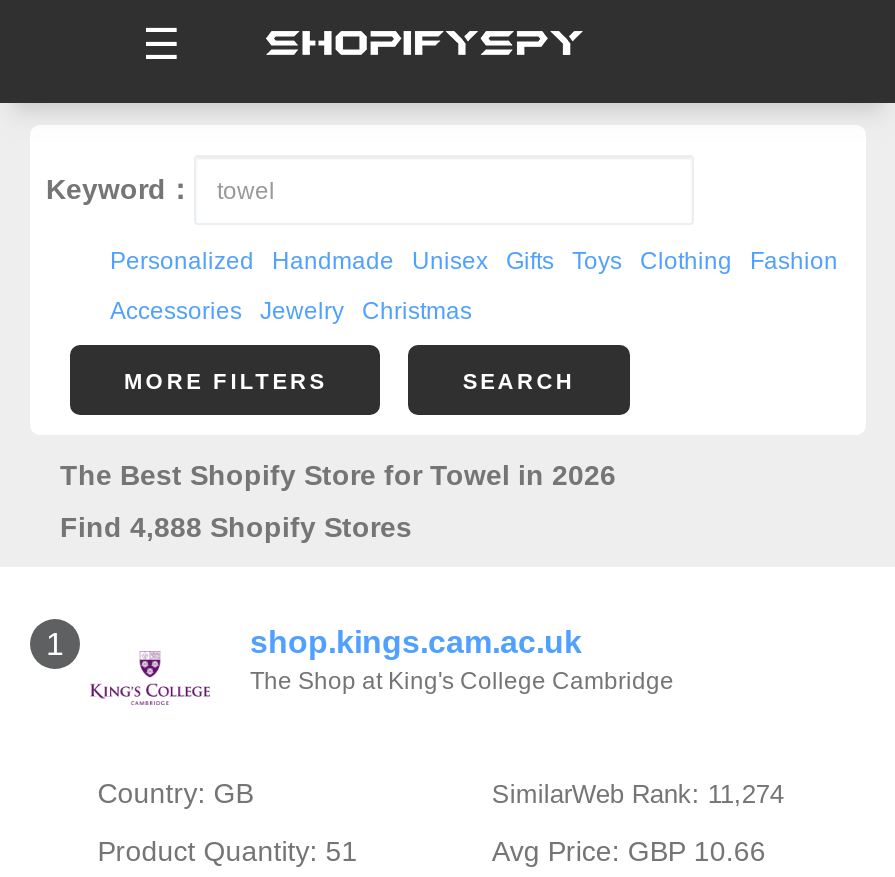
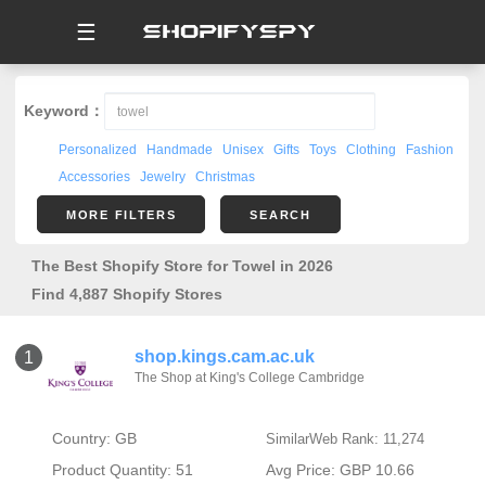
- Find 4,888 Shopify Stores
+ Find 4,887 Shopify Stores
